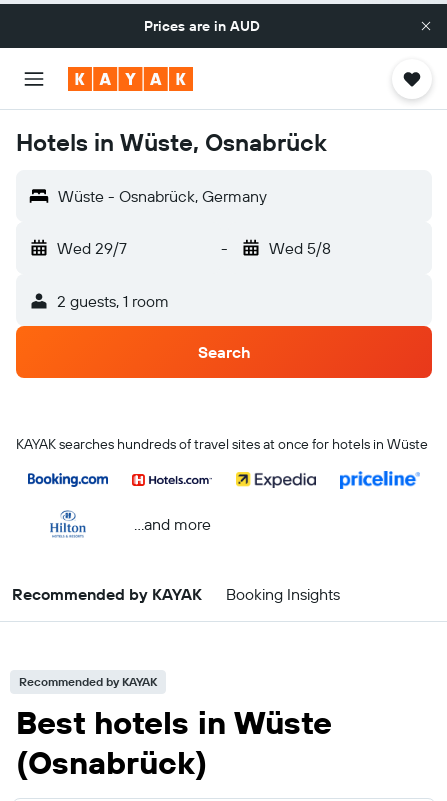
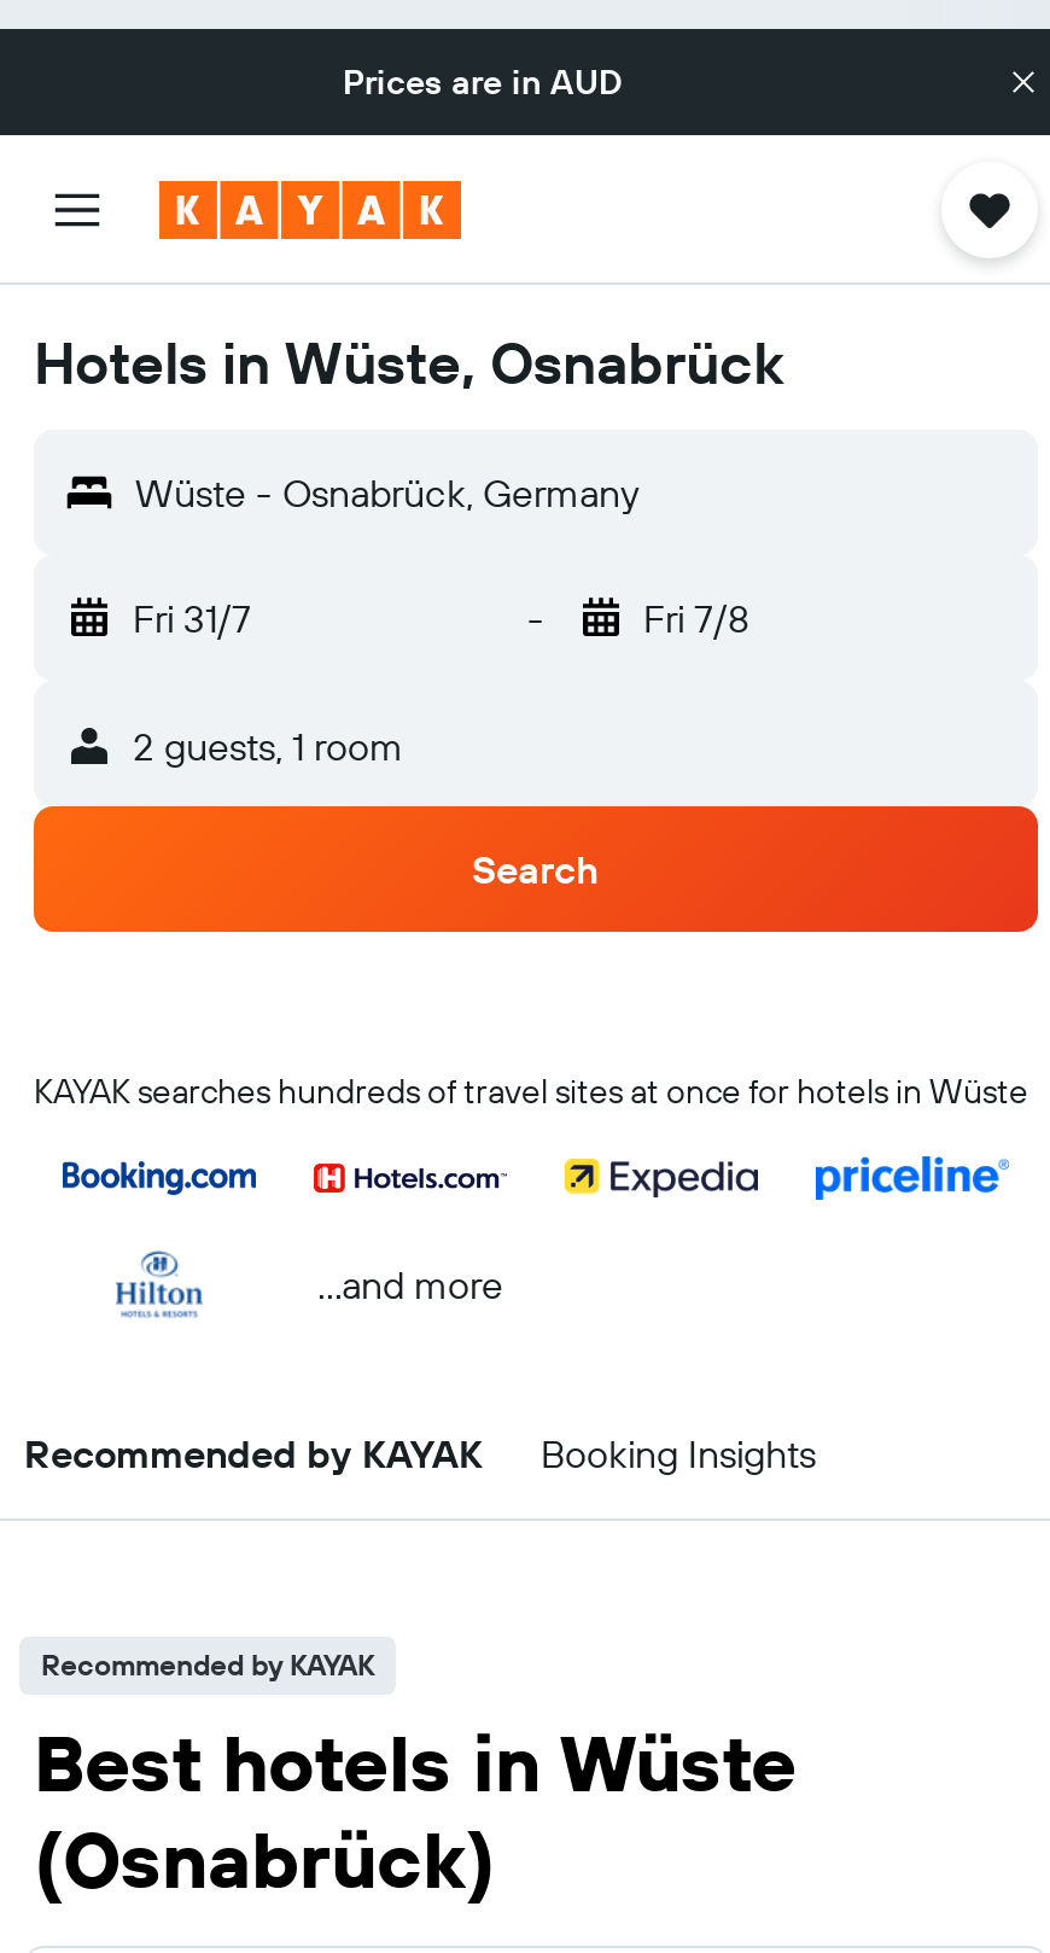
- Wed 29/7
+ Fri 31/7

- Wed 5/8
+ Fri 7/8
